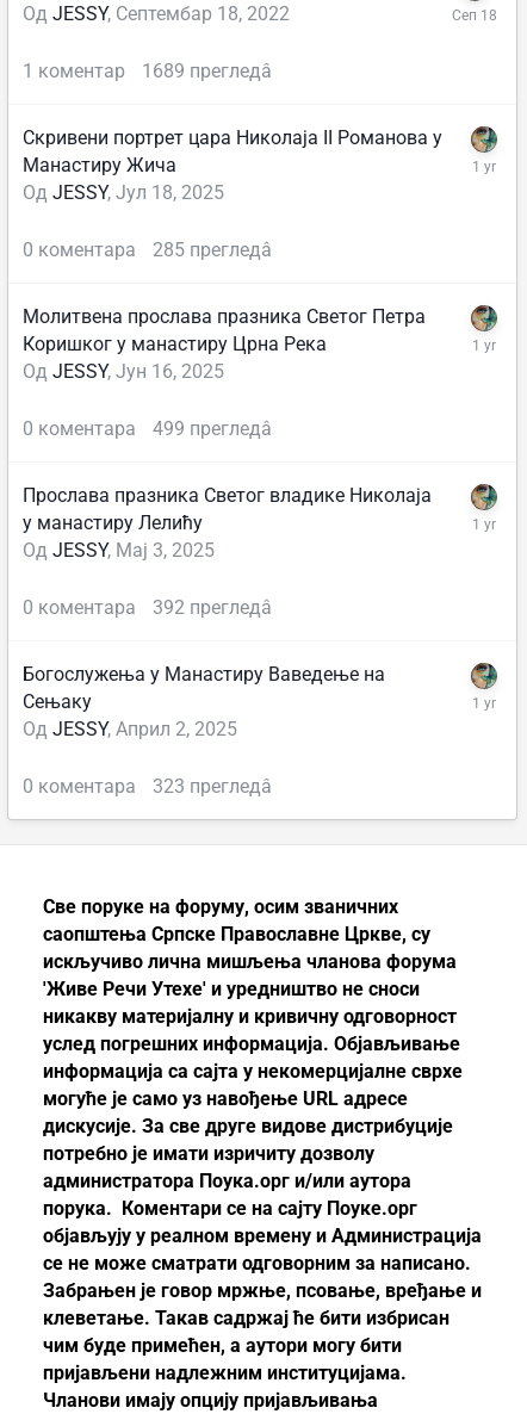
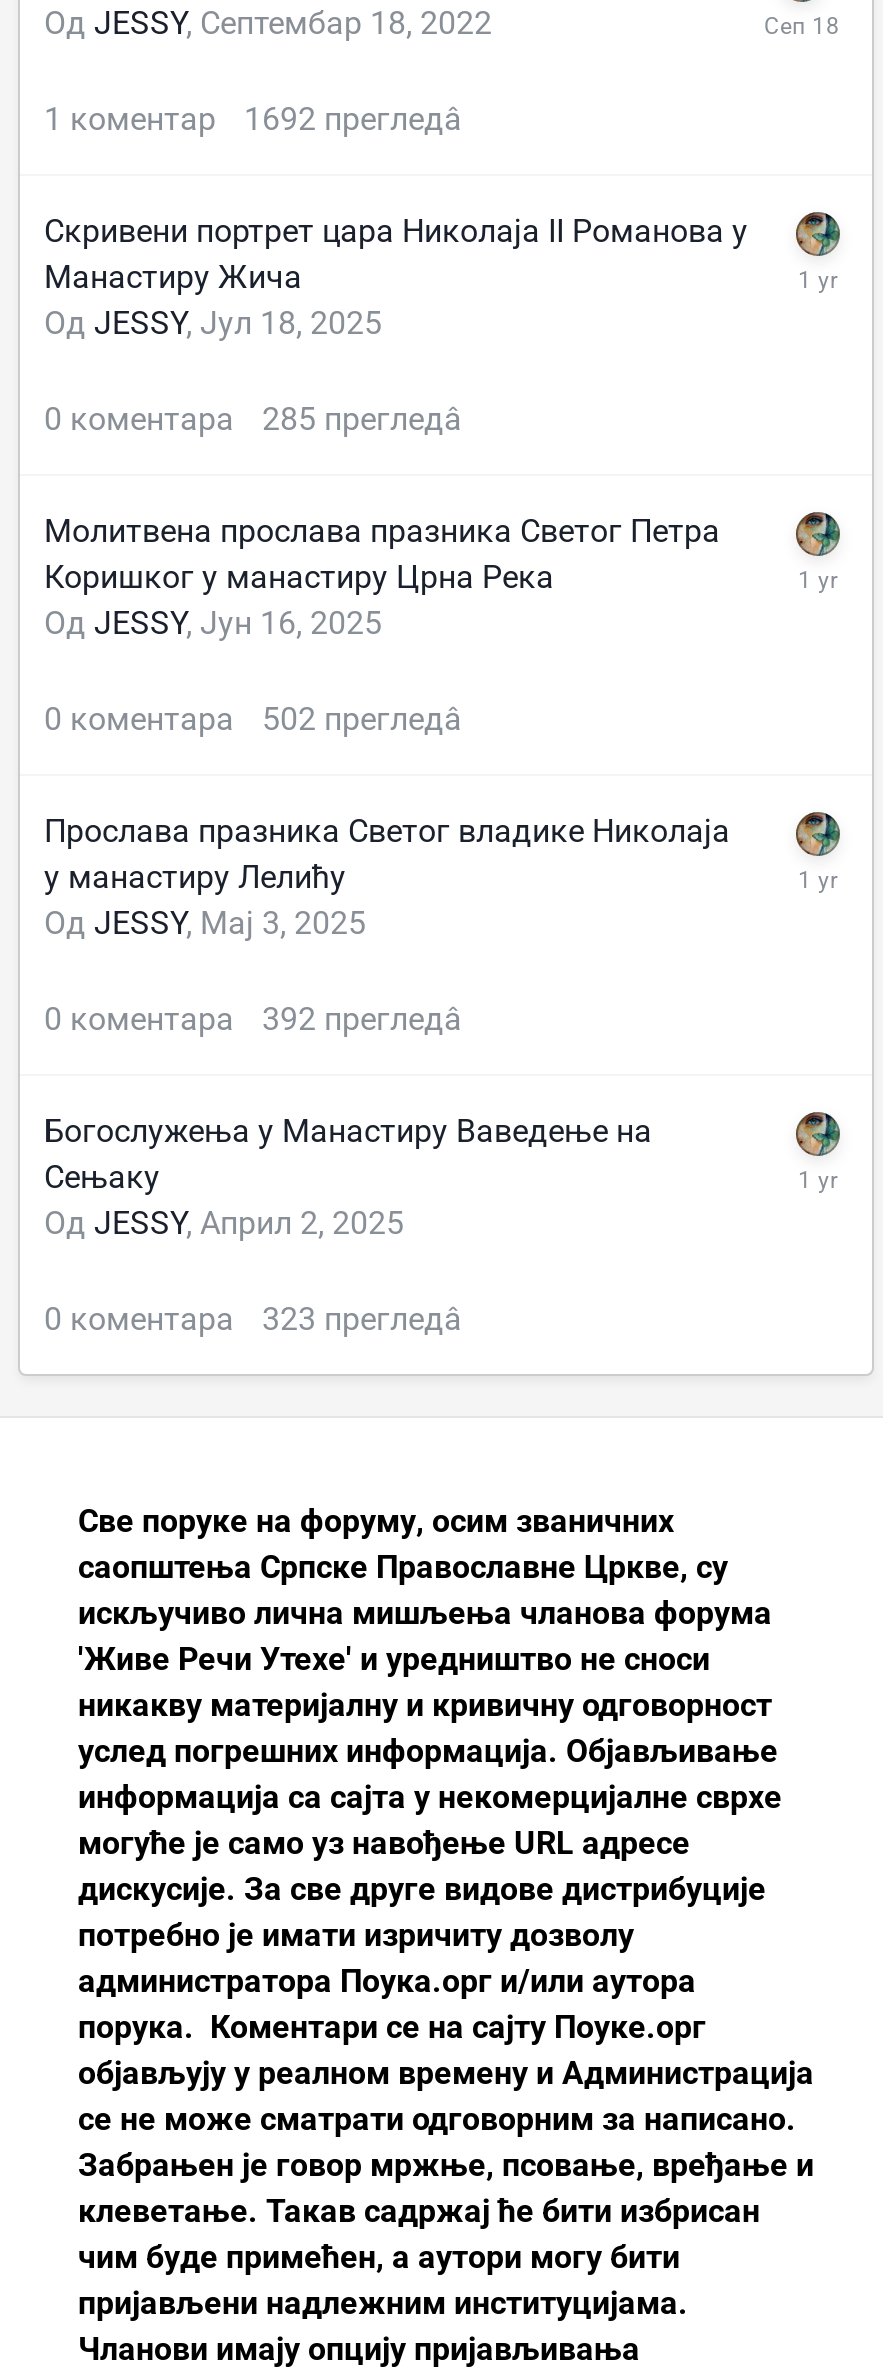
- 1 коментар 1689 прегледâ
+ 1 коментар 1692 прегледâ

- 0 коментара 499 прегледâ
+ 0 коментара 502 прегледâ
